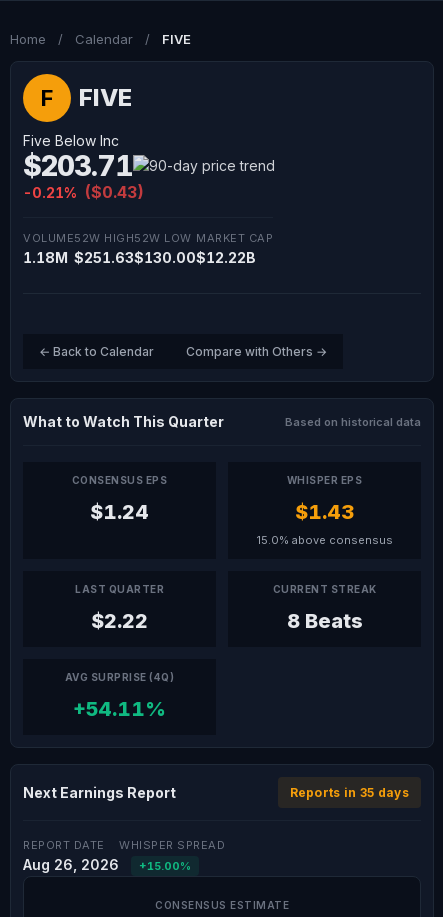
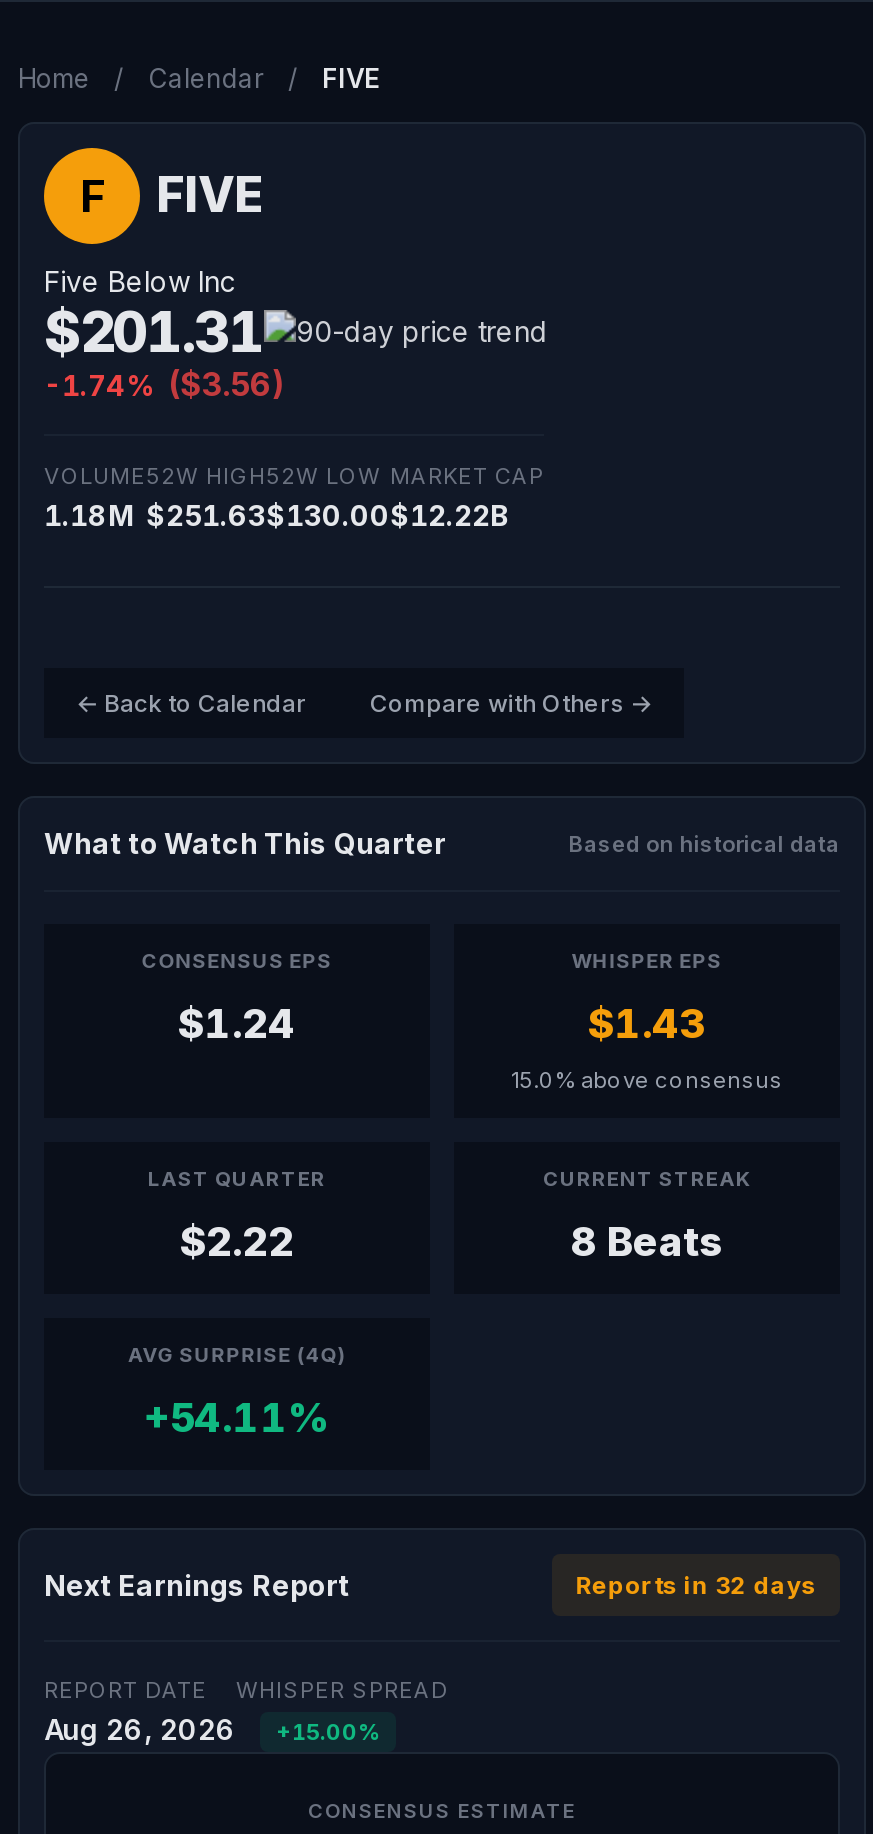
- $203.71
+ $201.31

- -0.21% ($0.43)
+ -1.74% ($3.56)

- Reports in 35 days
+ Reports in 32 days
